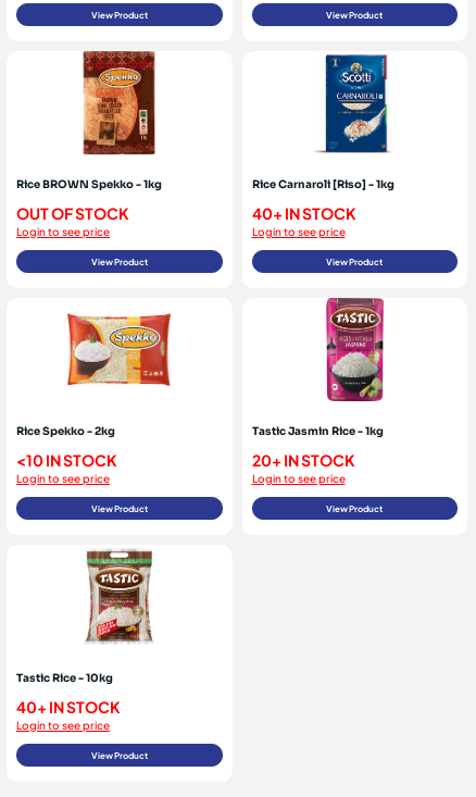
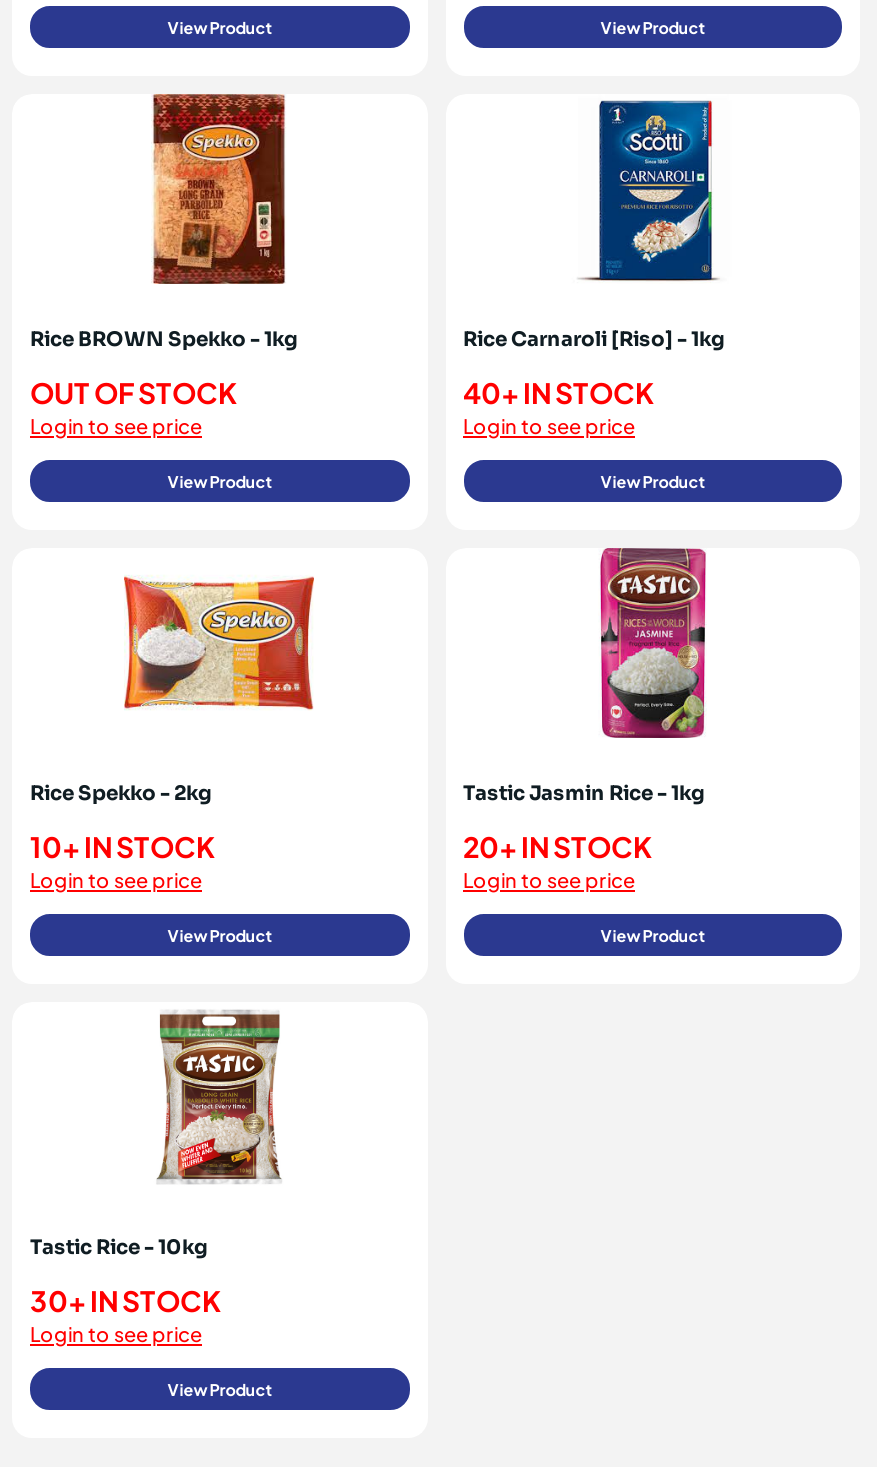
- <10 IN STOCK
+ 10+ IN STOCK

- 40+ IN STOCK
+ 30+ IN STOCK
